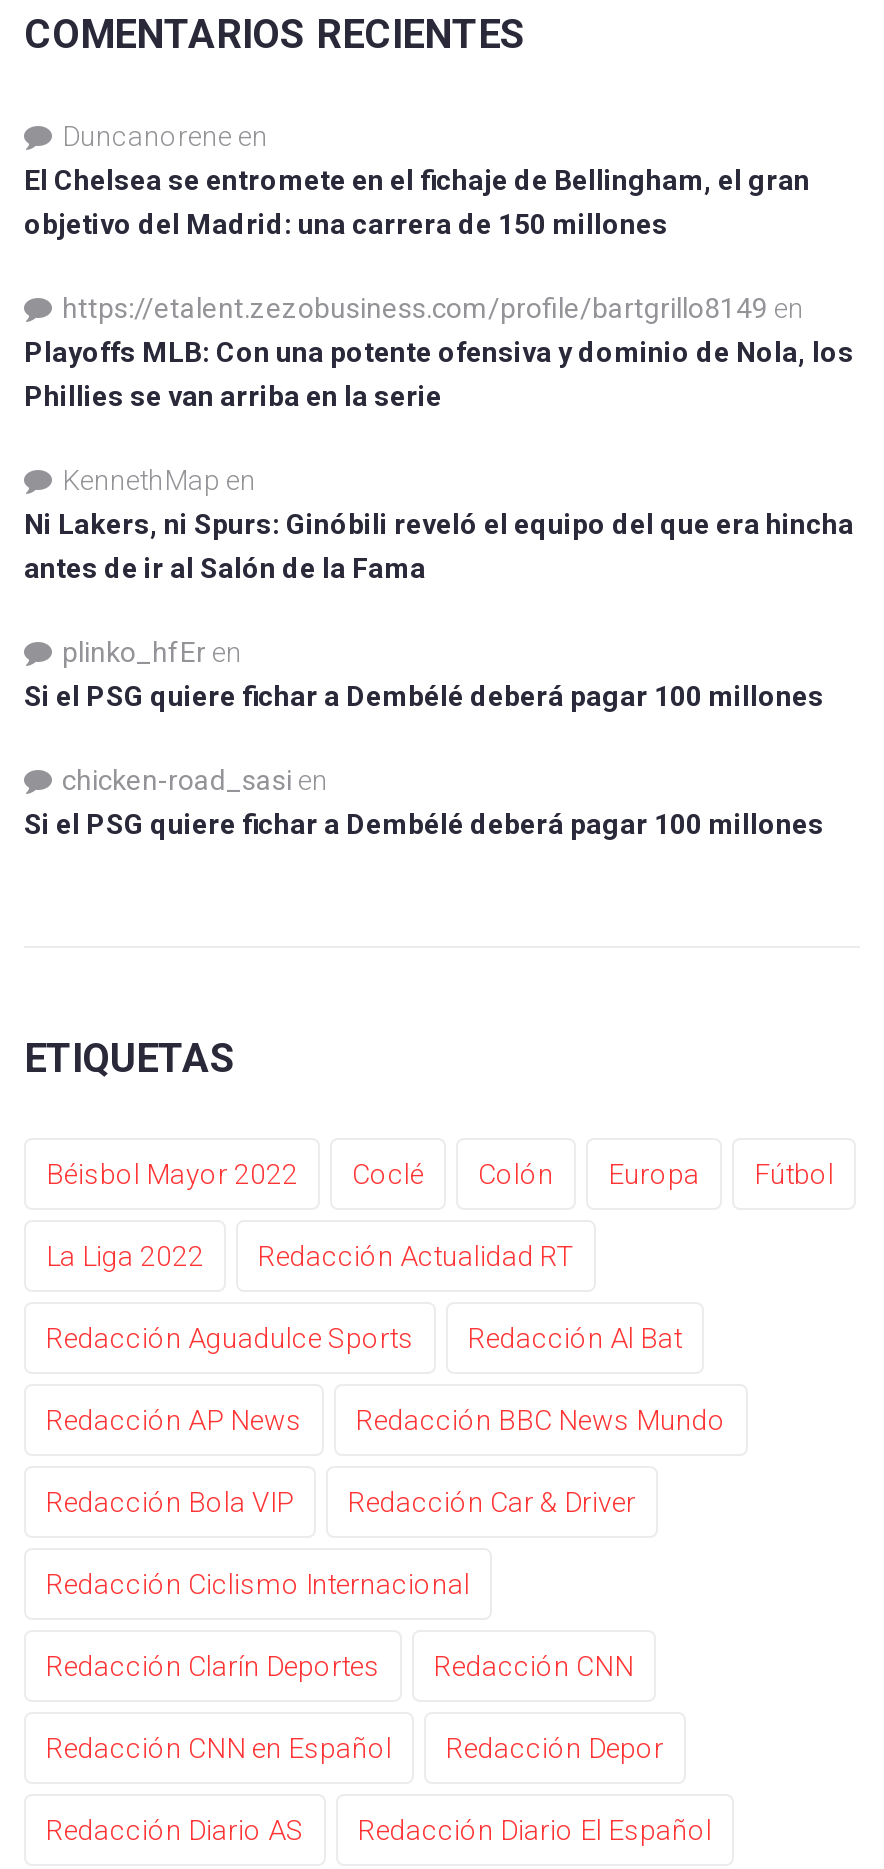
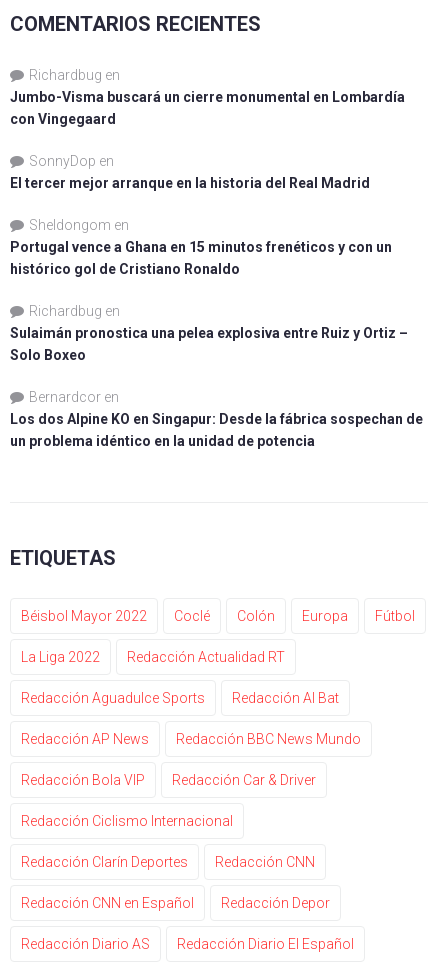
- Duncanorene en
- El Chelsea se entromete en el fichaje de Bellingham, el gran
- objetivo del Madrid: una carrera de 150 millones
+ Richardbug en
+ Jumbo-Visma buscará un cierre monumental en Lombardía
+ con Vingegaard

- https://etalent.zezobusiness.com/profile/bartgrillo8149 en
- Playoffs MLB: Con una potente ofensiva y dominio de Nola, los
- Phillies se van arriba en la serie
+ SonnyDop en
+ El tercer mejor arranque en la historia del Real Madrid

- KennethMap en
- Ni Lakers, ni Spurs: Ginóbili reveló el equipo del que era hincha
- antes de ir al Salón de la Fama
+ Sheldongom en
+ Portugal vence a Ghana en 15 minutos frenéticos y con un
+ histórico gol de Cristiano Ronaldo

- plinko_hfEr en
- Si el PSG quiere fichar a Dembélé deberá pagar 100 millones
+ Richardbug en
+ Sulaimán pronostica una pelea explosiva entre Ruiz y Ortiz –
+ Solo Boxeo

- chicken-road_sasi en
- Si el PSG quiere fichar a Dembélé deberá pagar 100 millones
+ Bernardcor en
+ Los dos Alpine KO en Singapur: Desde la fábrica sospechan de
+ un problema idéntico en la unidad de potencia
